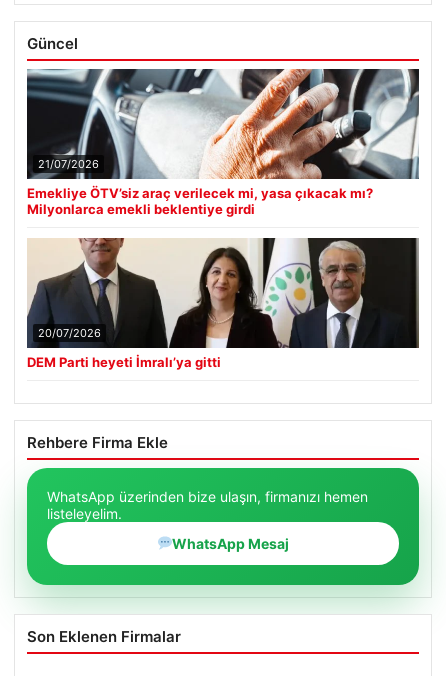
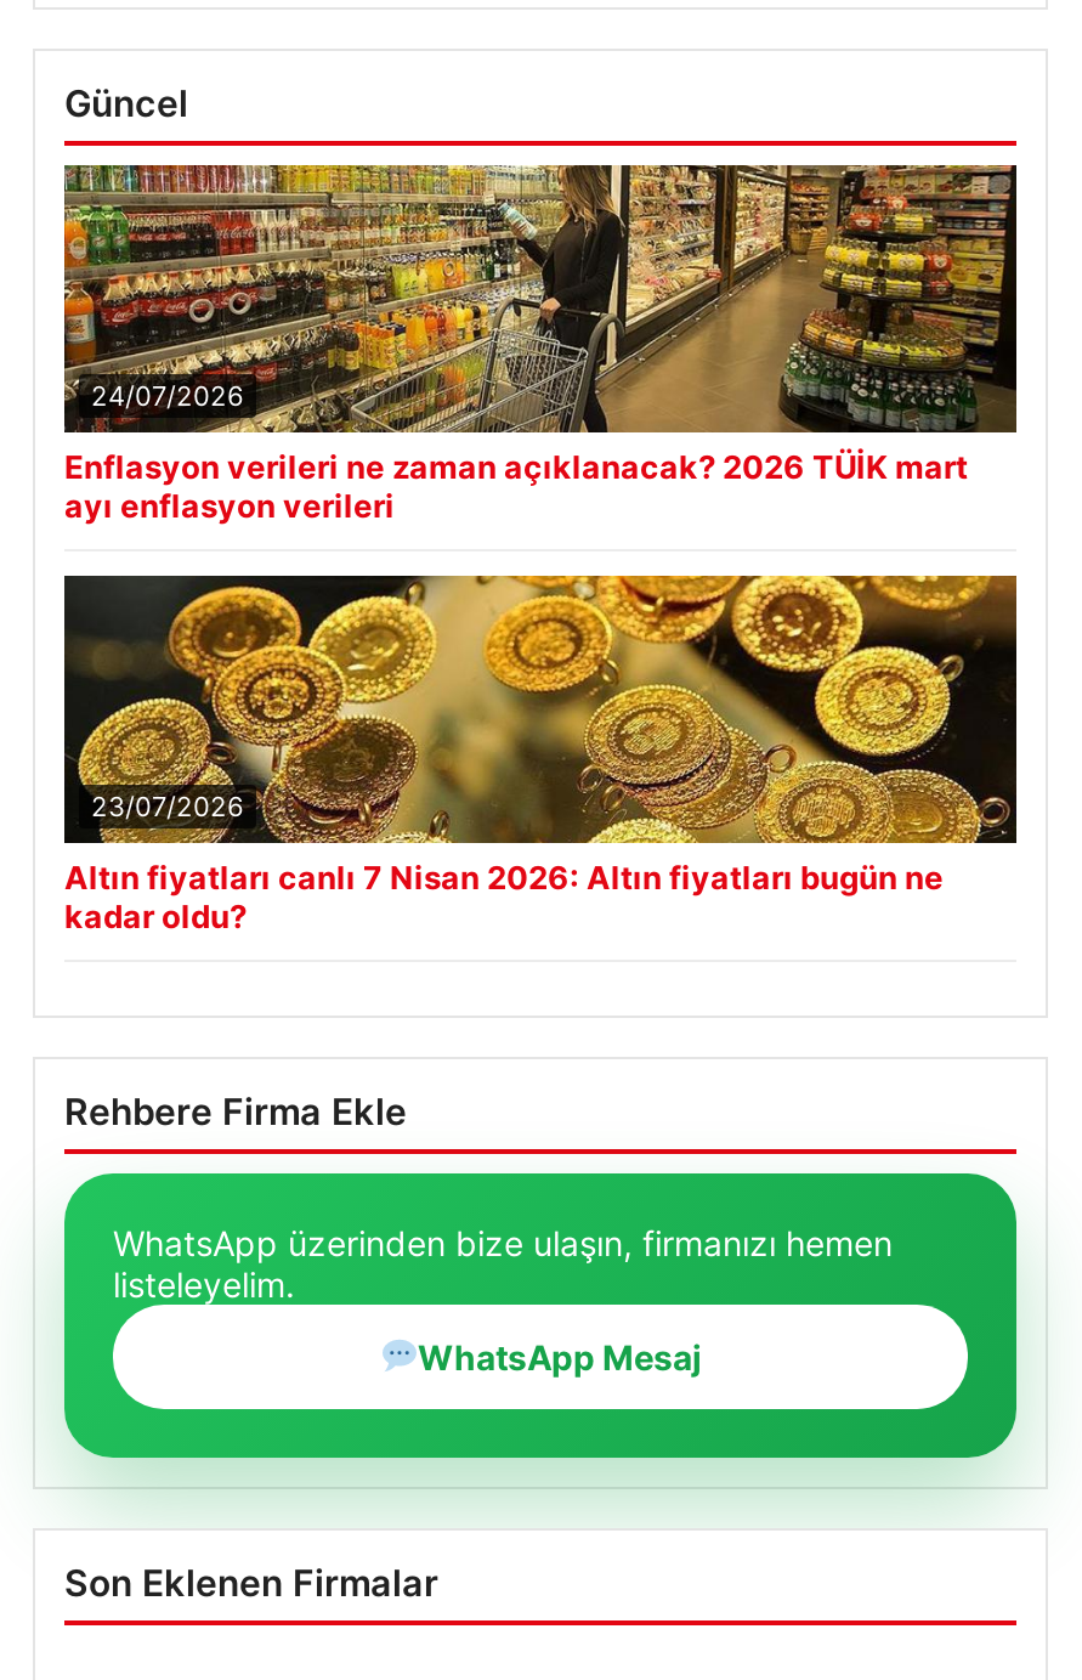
- [image]
- 21/07/2026
+ [image]
+ 24/07/2026

- Emekliye ÖTV’siz araç verilecek mi, yasa çıkacak mı?
- Milyonlarca emekli beklentiye girdi
+ Enflasyon verileri ne zaman açıklanacak? 2026 TÜİK mart
+ ayı enflasyon verileri

- [image]
- 20/07/2026
+ [image]
+ 23/07/2026

- DEM Parti heyeti İmralı’ya gitti
+ Altın fiyatları canlı 7 Nisan 2026: Altın fiyatları bugün ne
+ kadar oldu?
